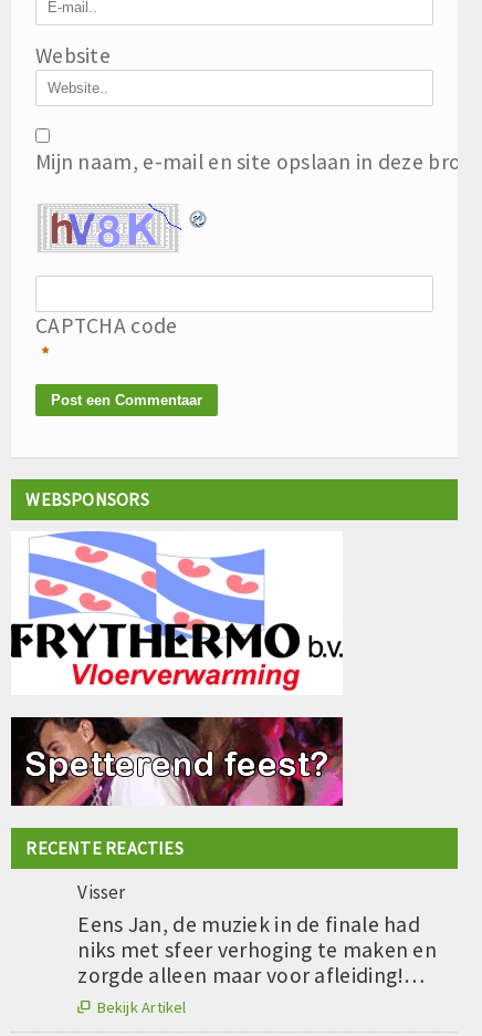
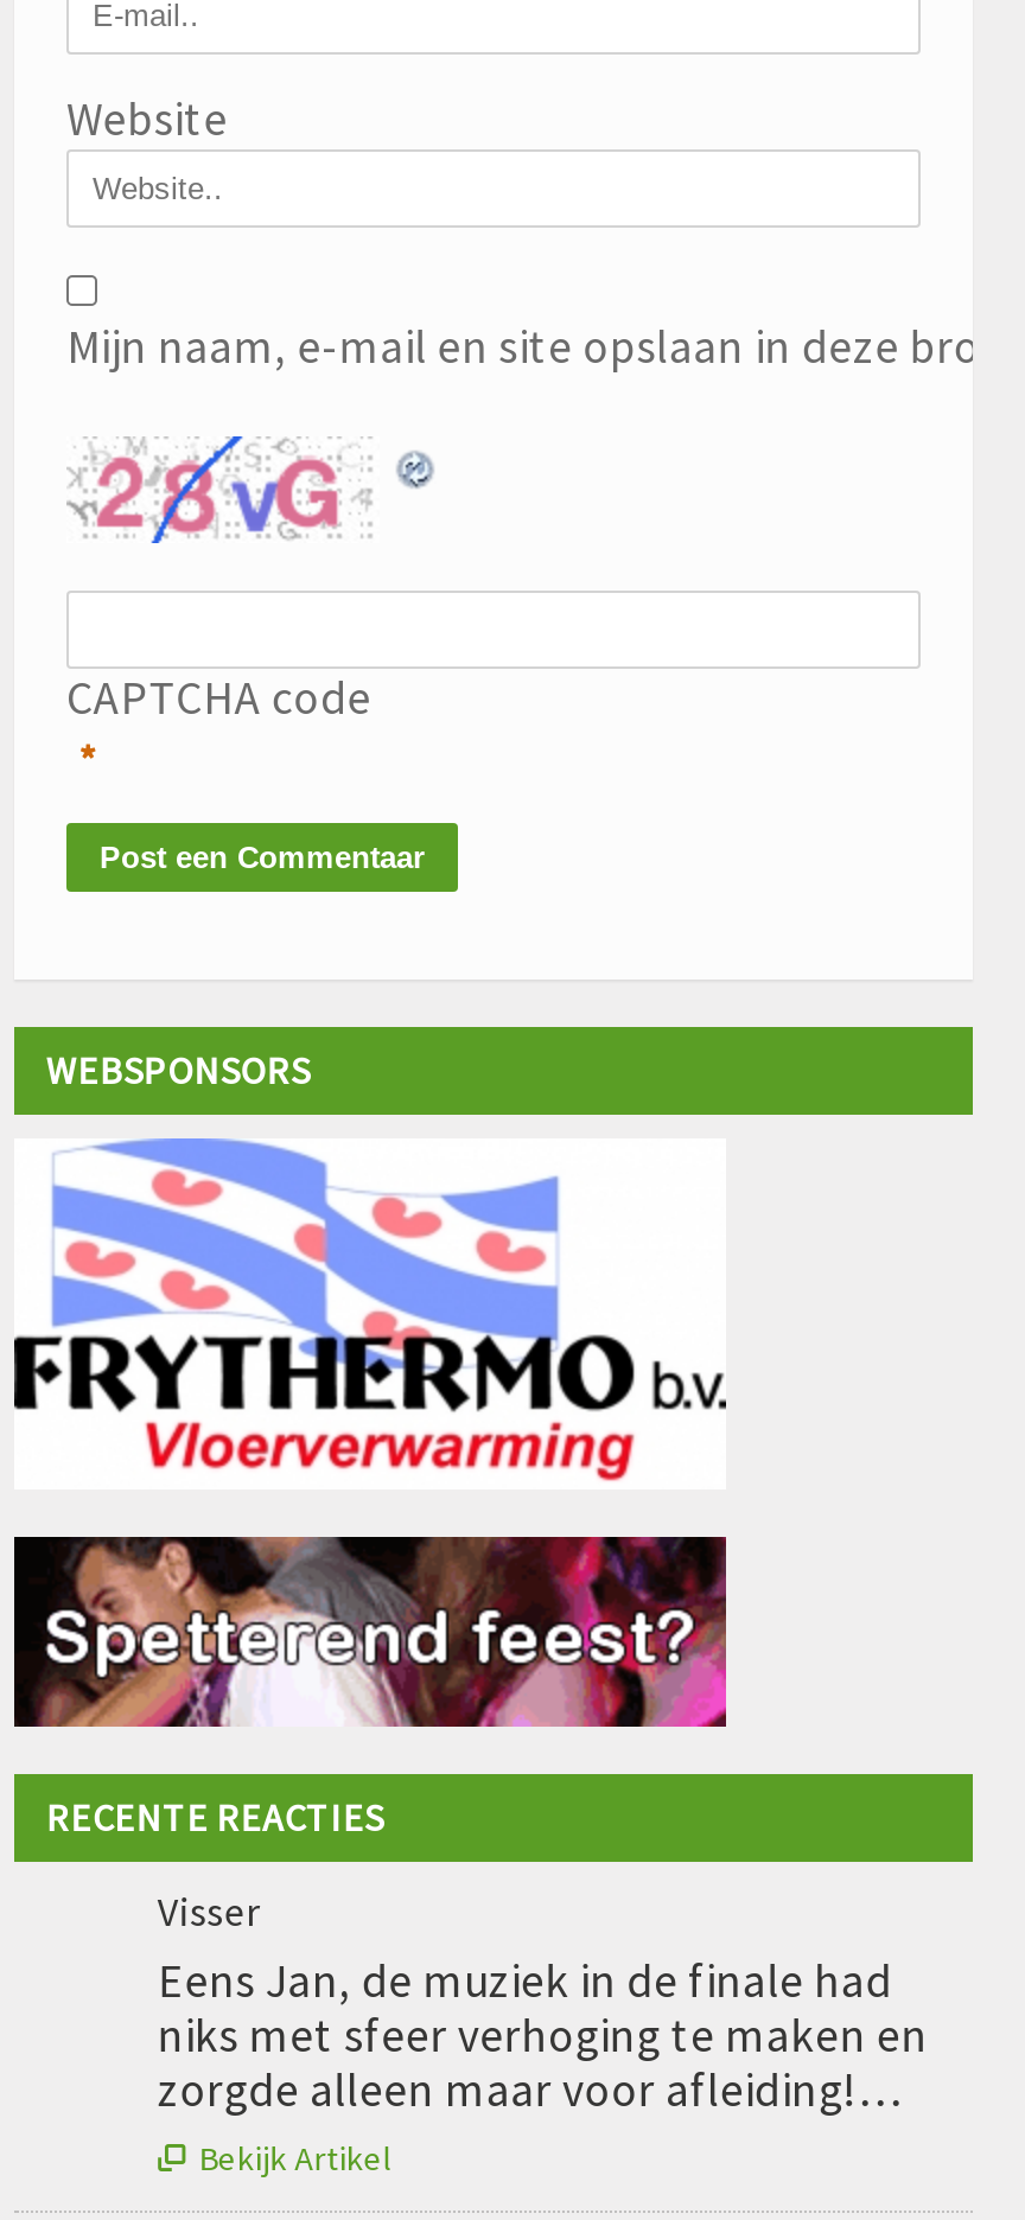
- [image]
+ [image]
